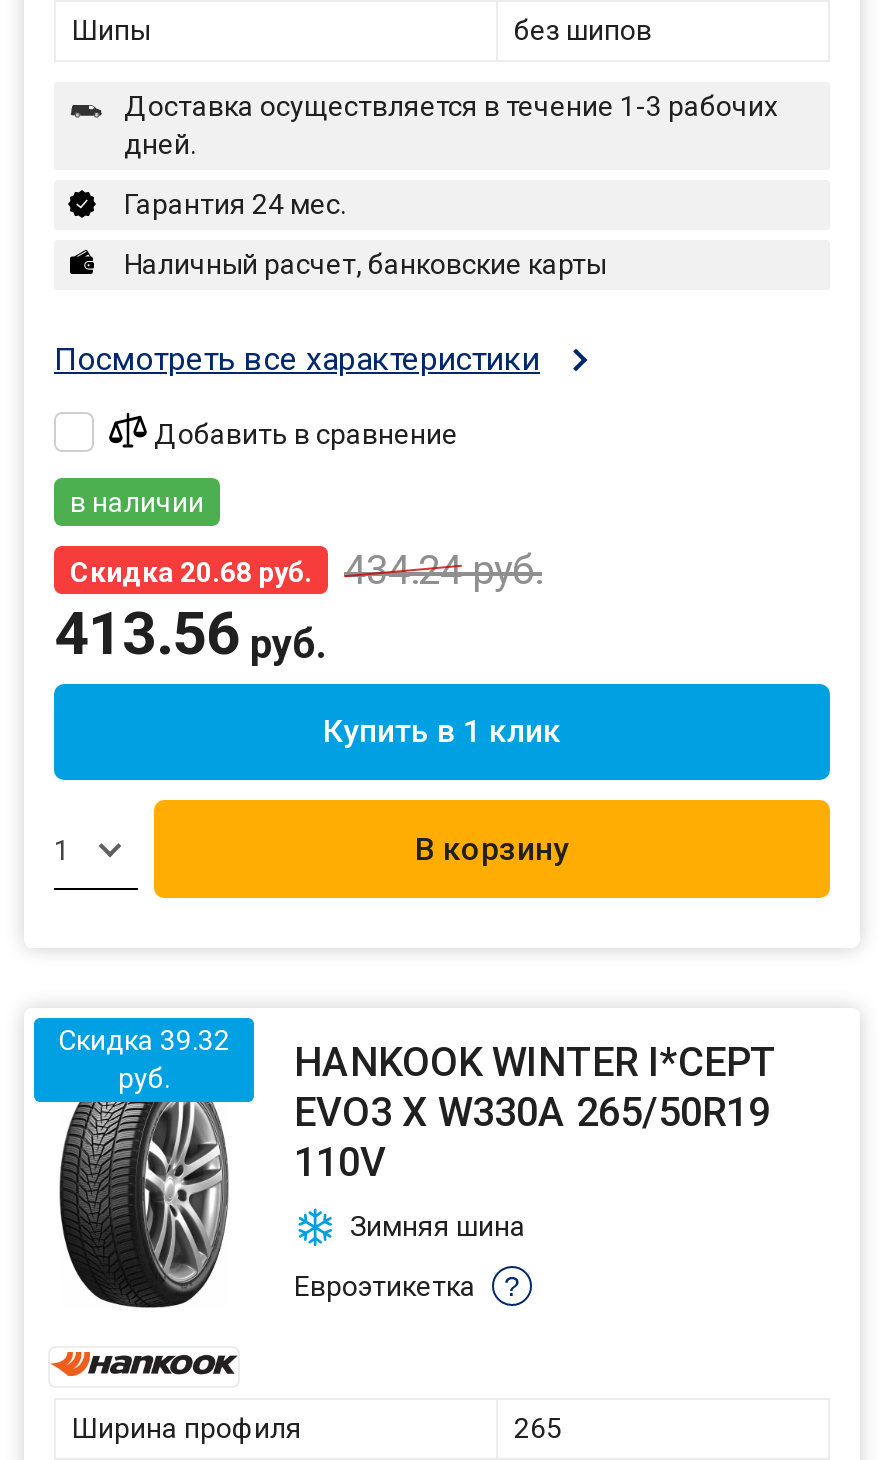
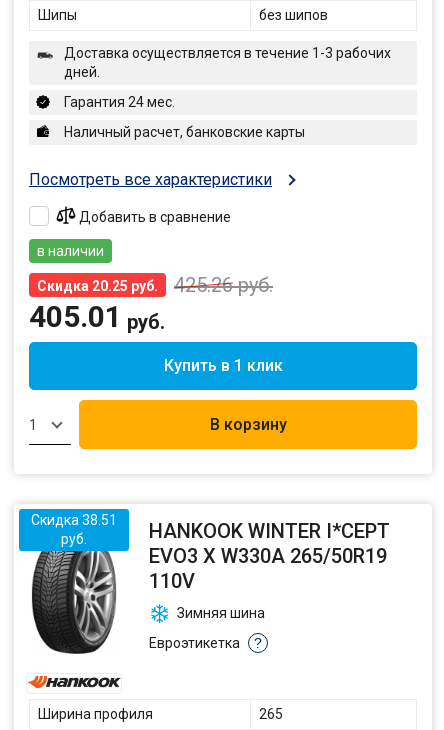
- Скидка 20.68 руб.
+ Скидка 20.25 руб.

- 434.24руб.
+ 425.26руб.

- 413.56 руб.
+ 405.01 руб.

- Скидка 39.32 HANKOOK WINTER I*CEPT
+ Скидка 38.51 HANKOOK WINTER I*CEPT
